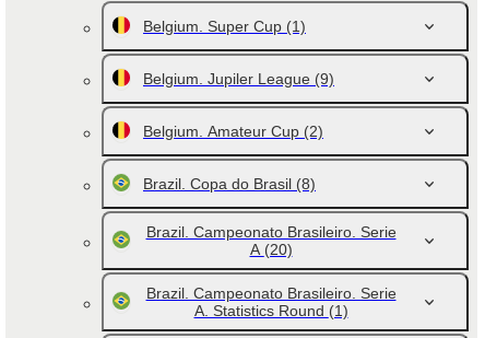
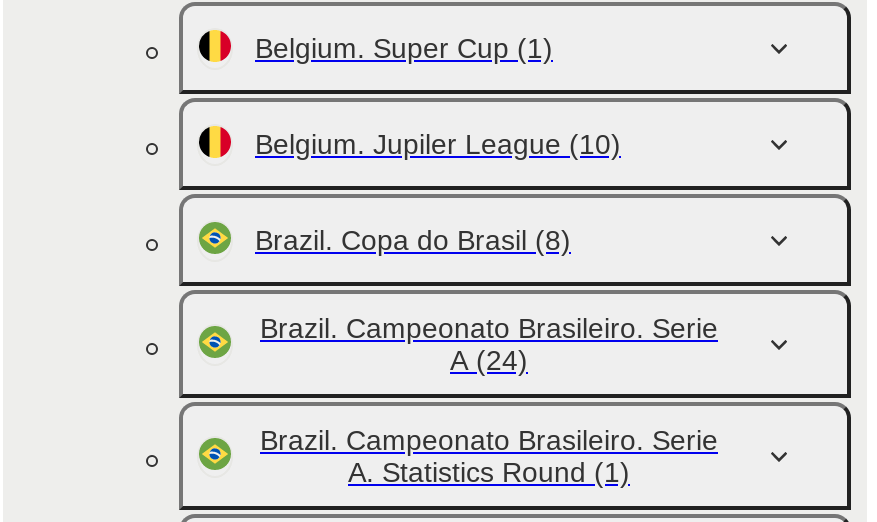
- Belgium. Jupiler League (9)
- Belgium. Amateur Cup (2)
+ Belgium. Jupiler League (10)

- A (20)
+ A (24)
